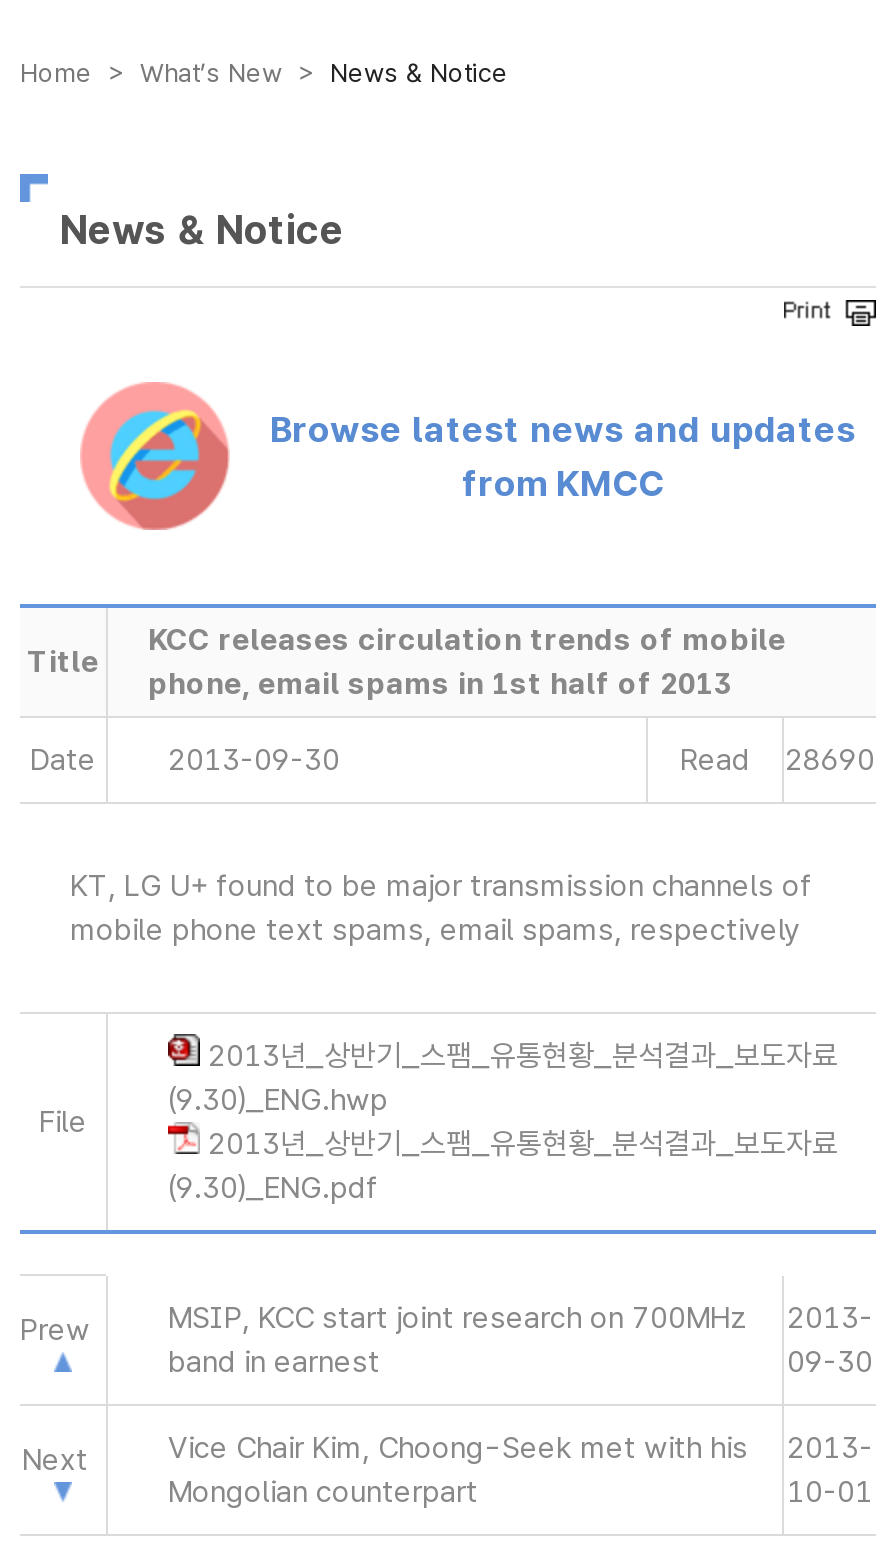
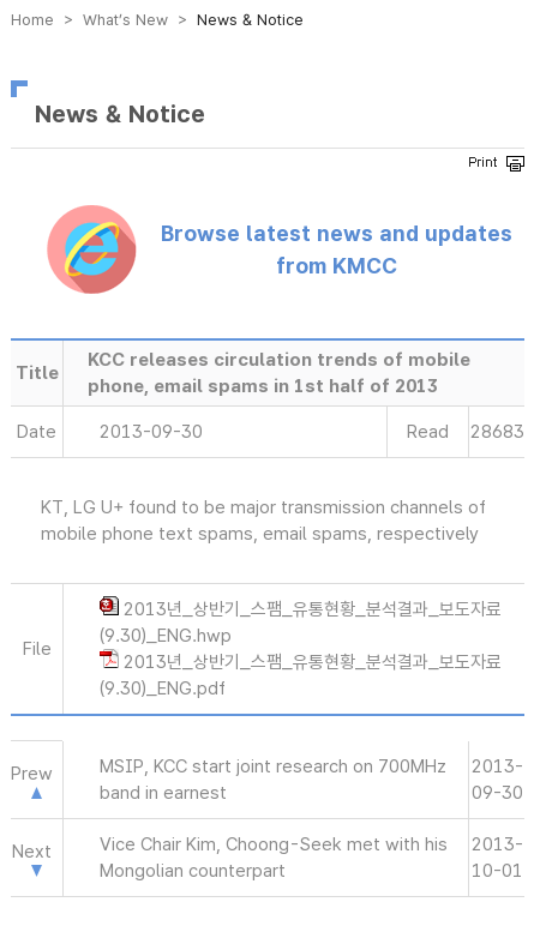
- Read 28690
+ Read 28683
